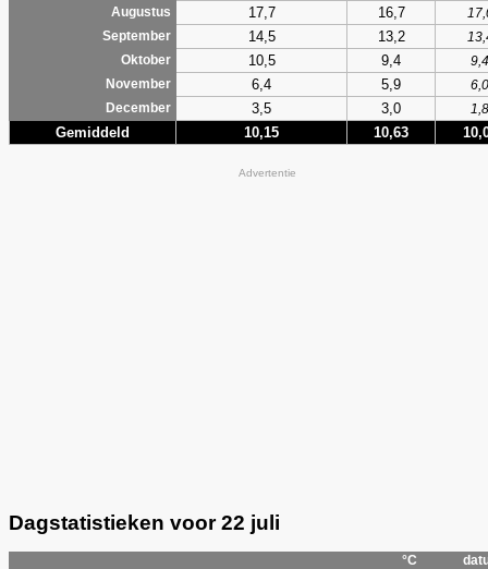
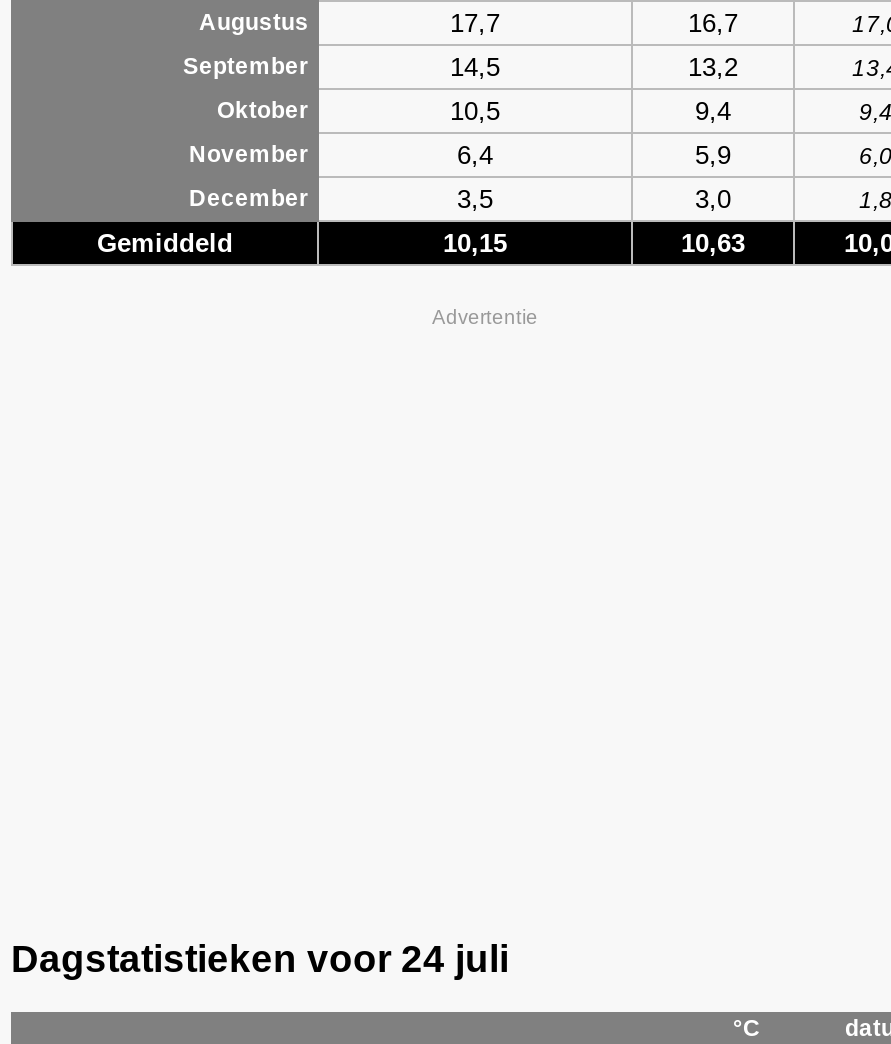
- Dagstatistieken voor 22 juli
+ Dagstatistieken voor 24 juli
